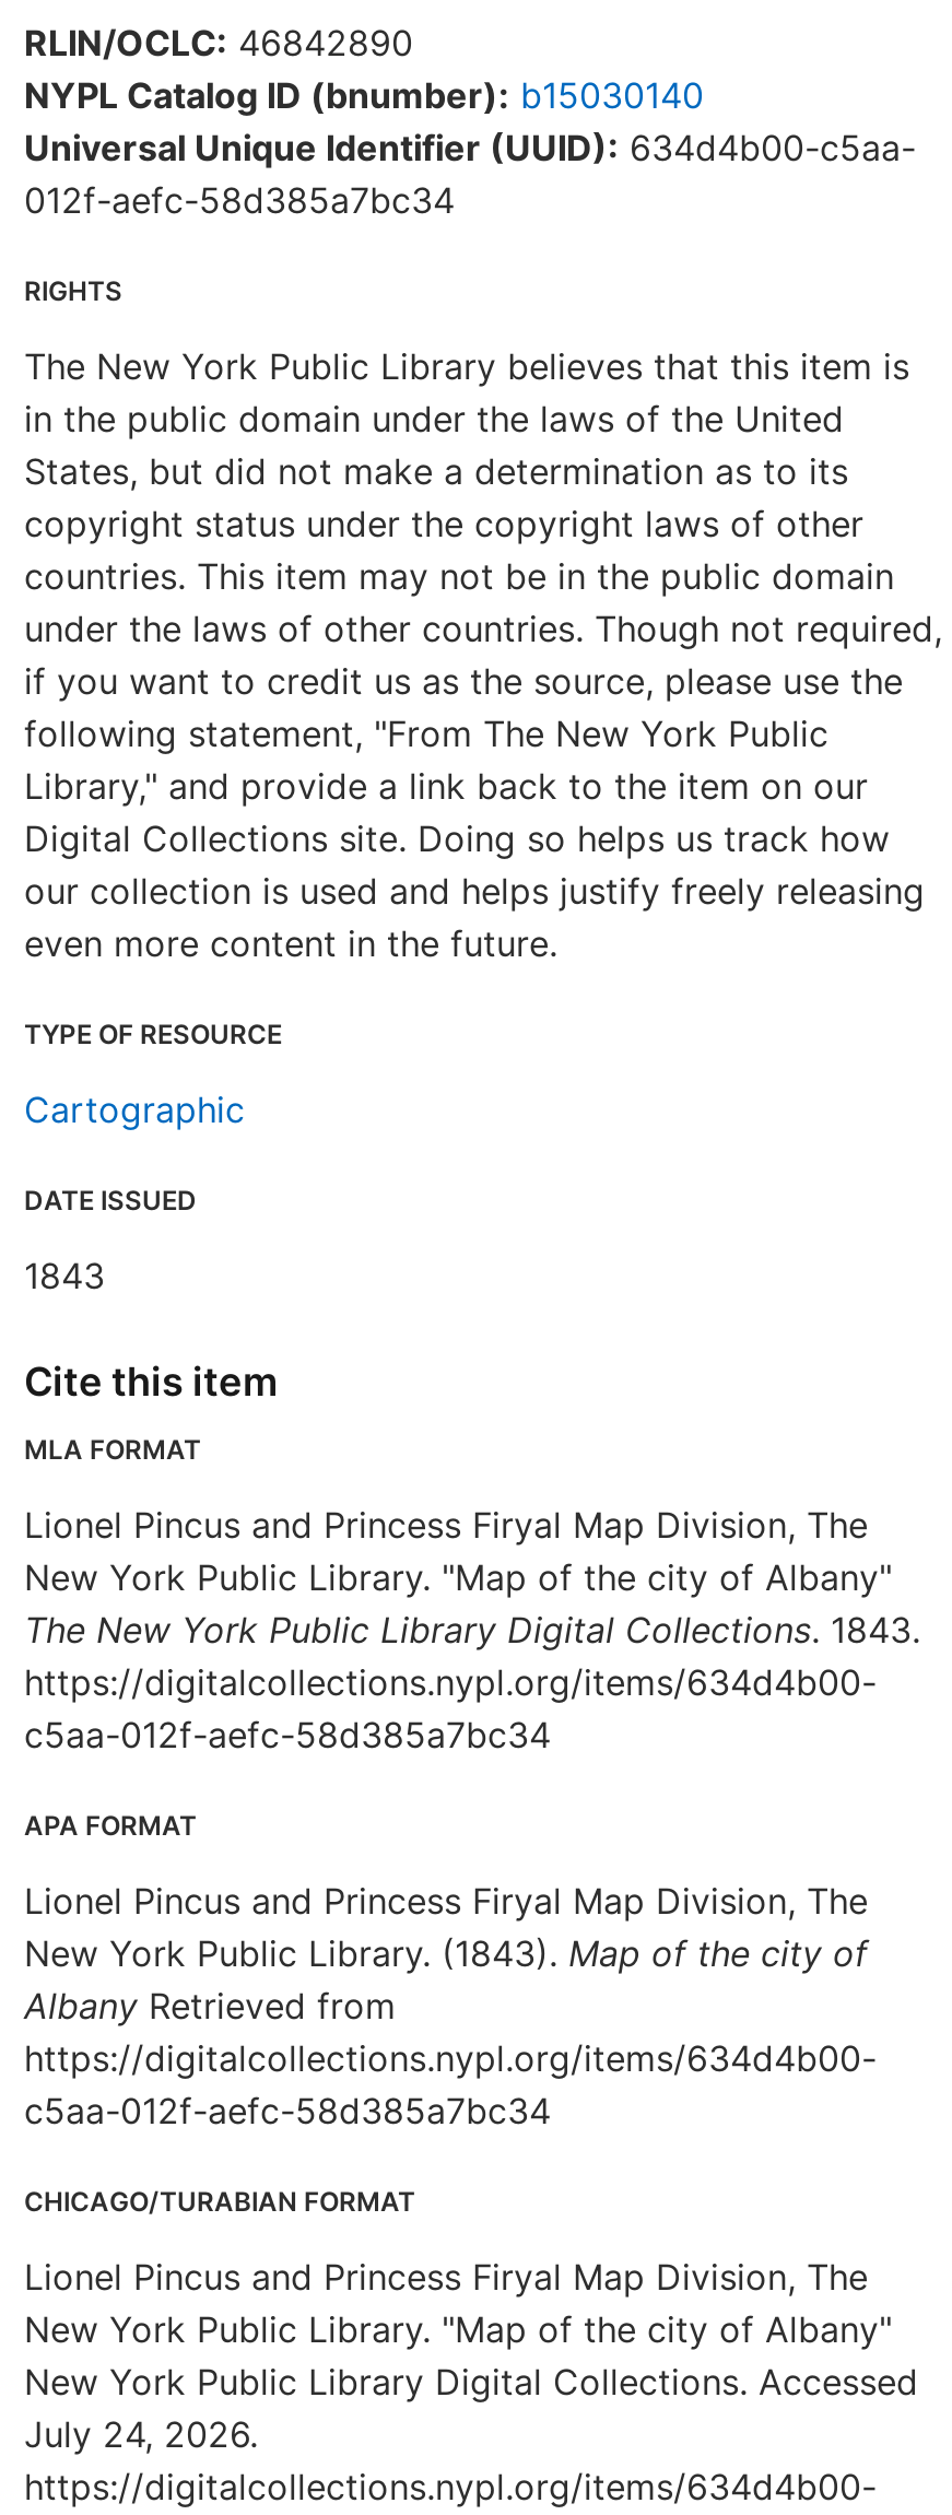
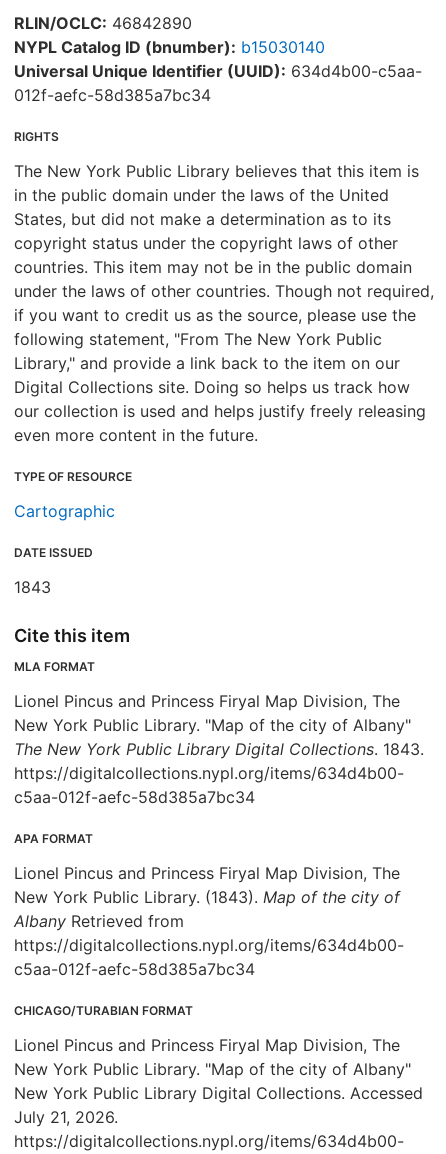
- July 24, 2026.
+ July 21, 2026.
